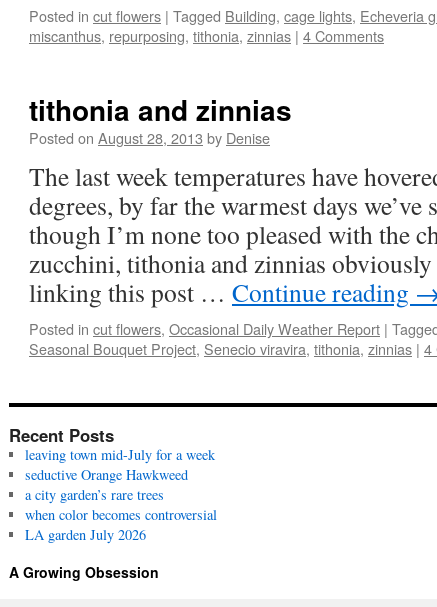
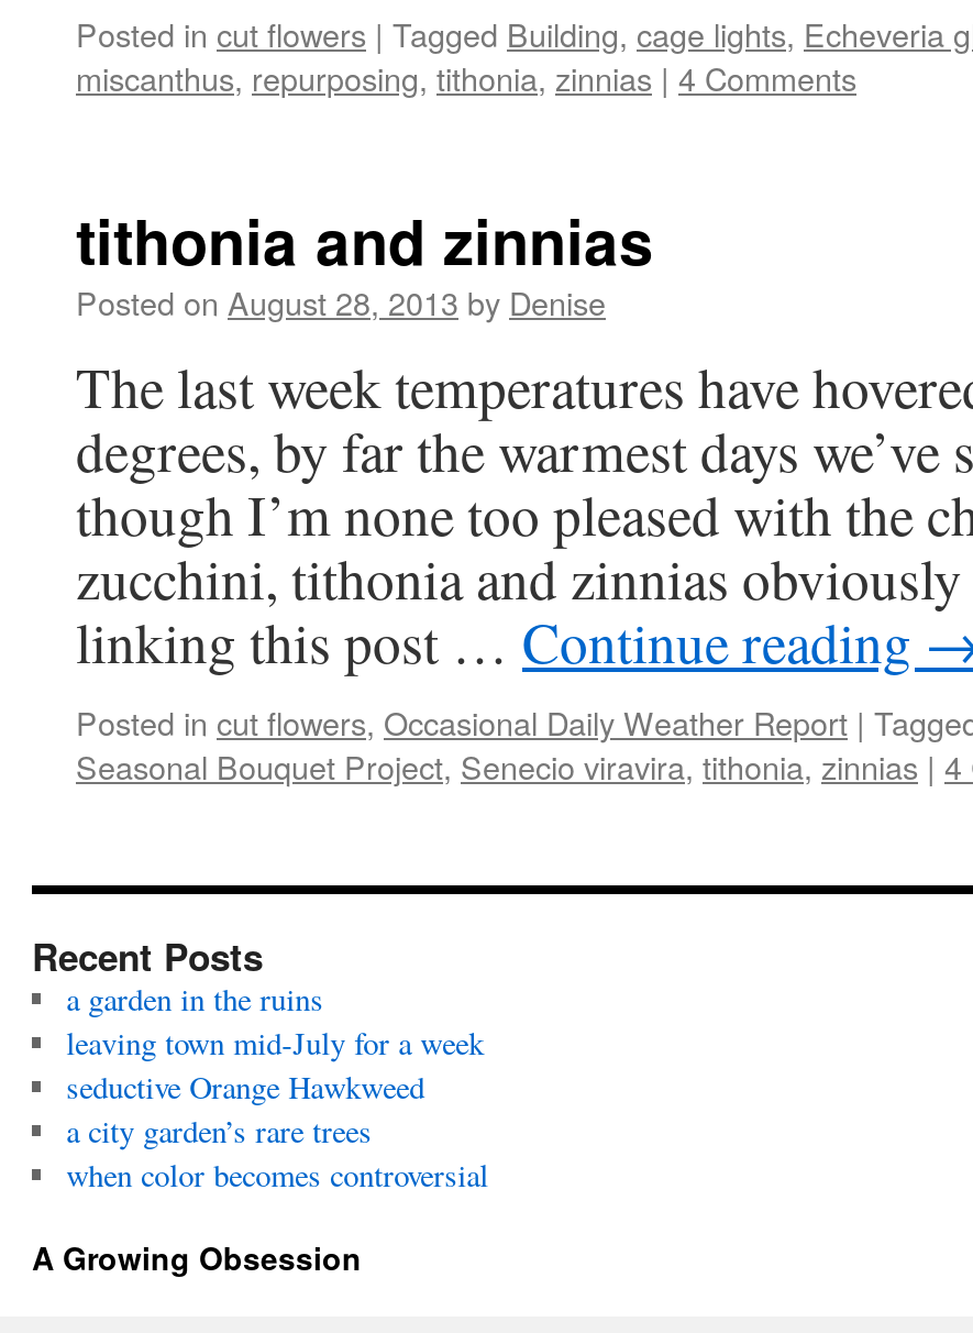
+ a garden in the ruins

moved down: leaving town mid-July for a week | seductive Orange Hawkweed | a city garden’s rare trees | when color becomes controversial

- LA garden July 2026
